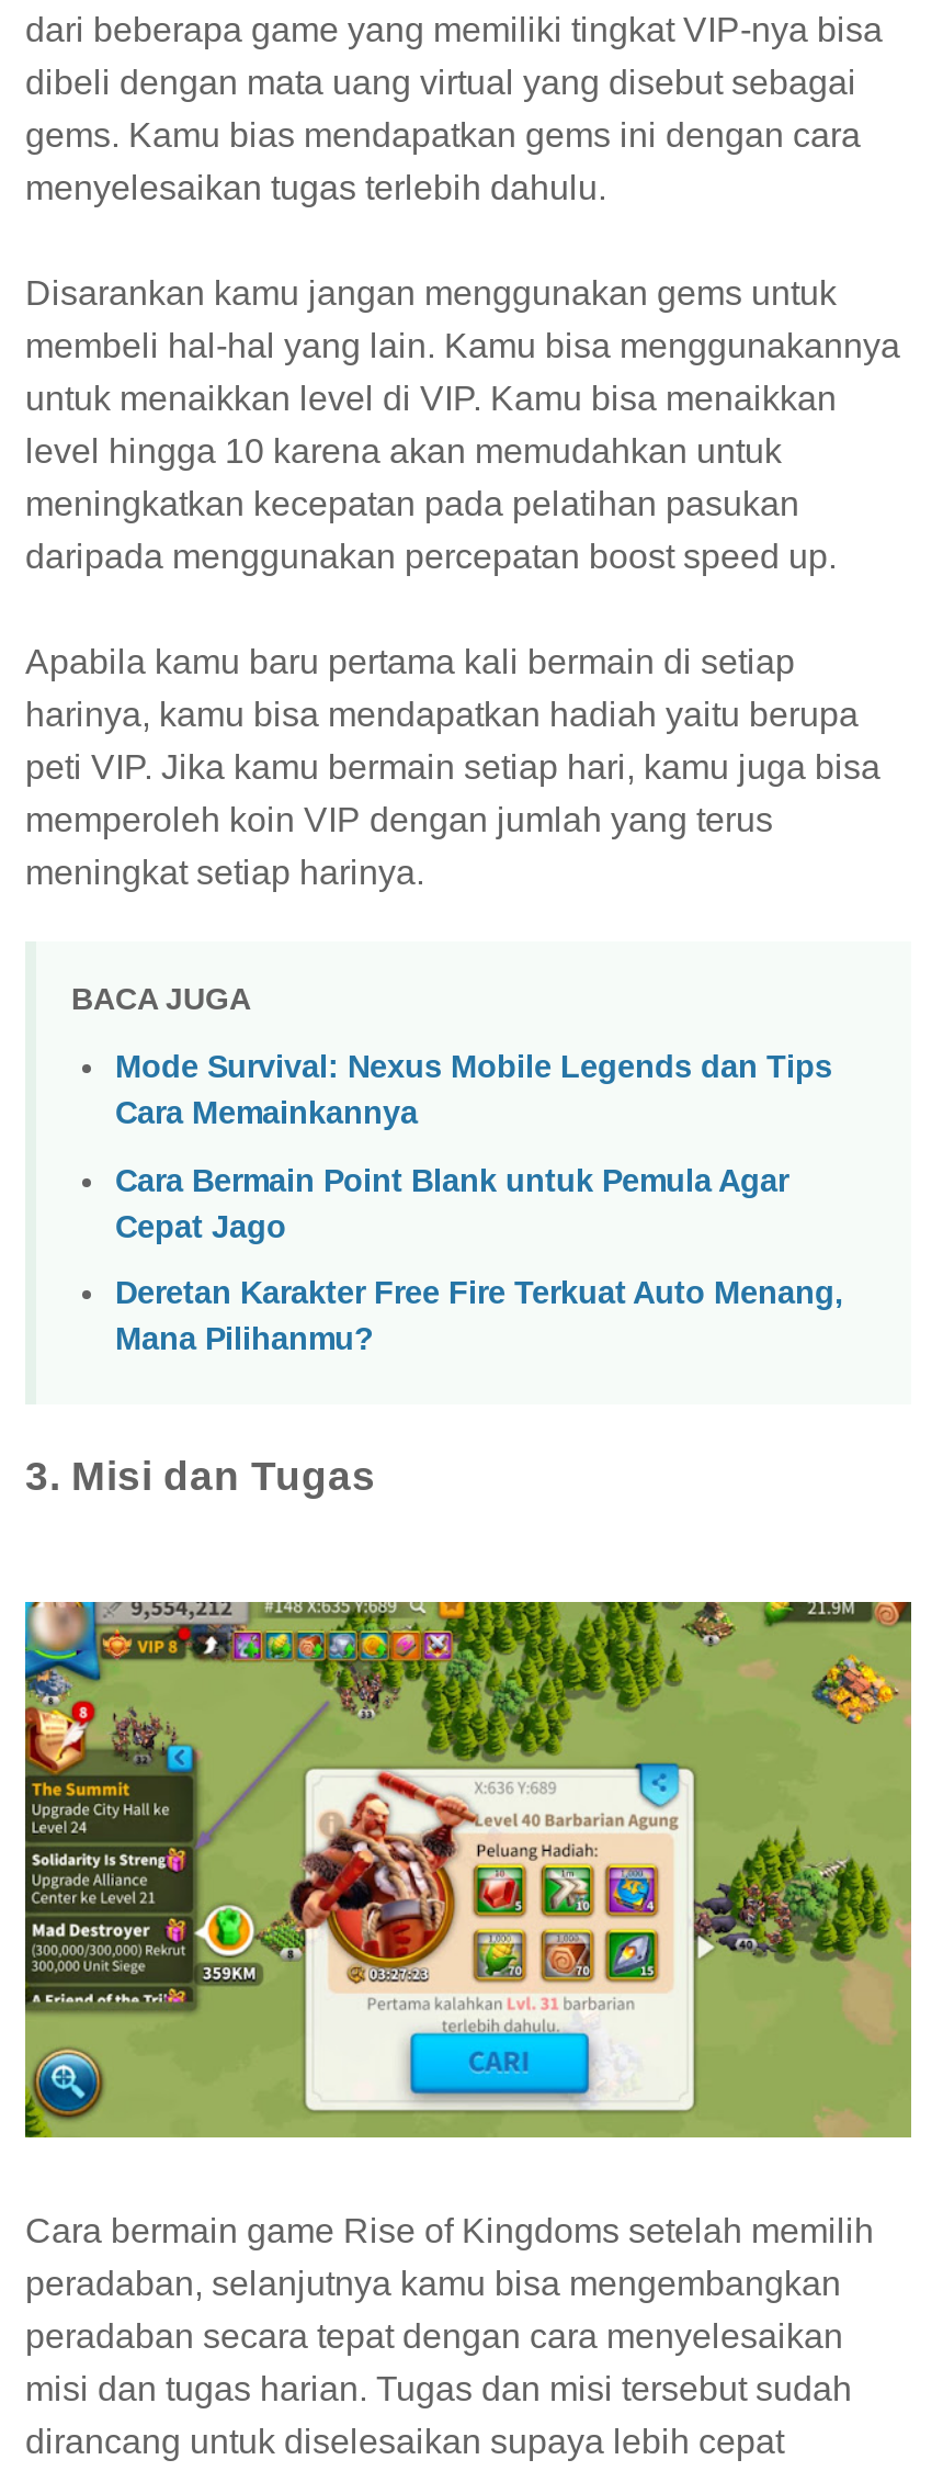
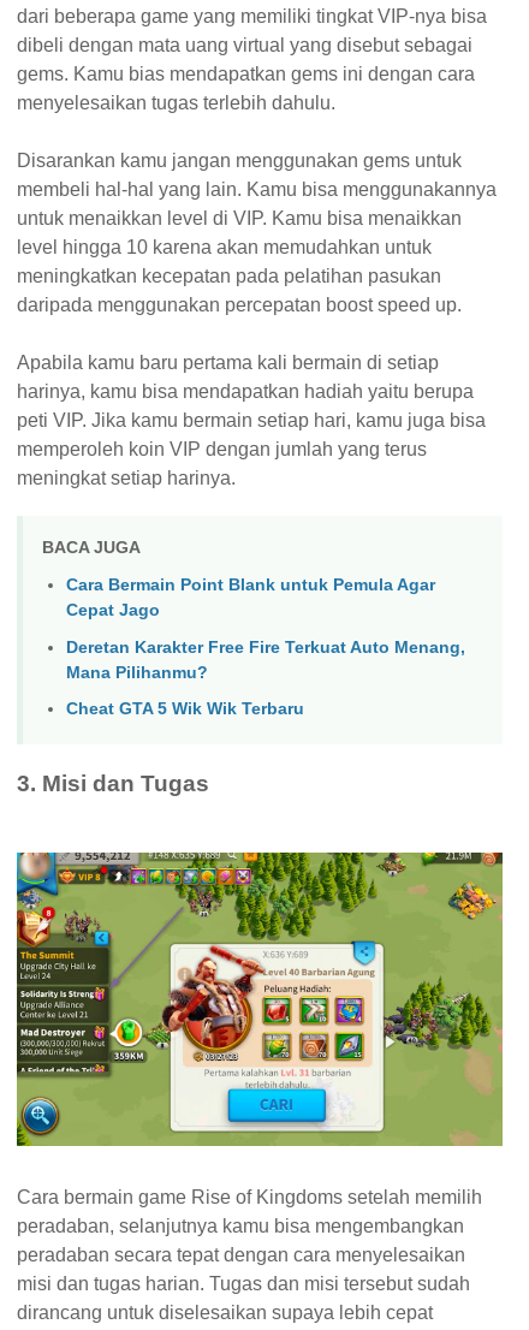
- Mode Survival: Nexus Mobile Legends dan Tips
- Cara Memainkannya

moved up: Cara Bermain Point Blank untuk Pemula Agar | Cepat Jago | Deretan Karakter Free Fire Terkuat Auto Menang, | Mana Pilihanmu?

+ Cheat GTA 5 Wik Wik Terbaru
